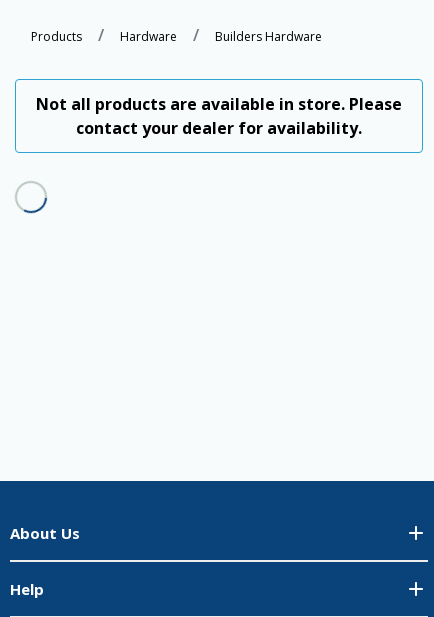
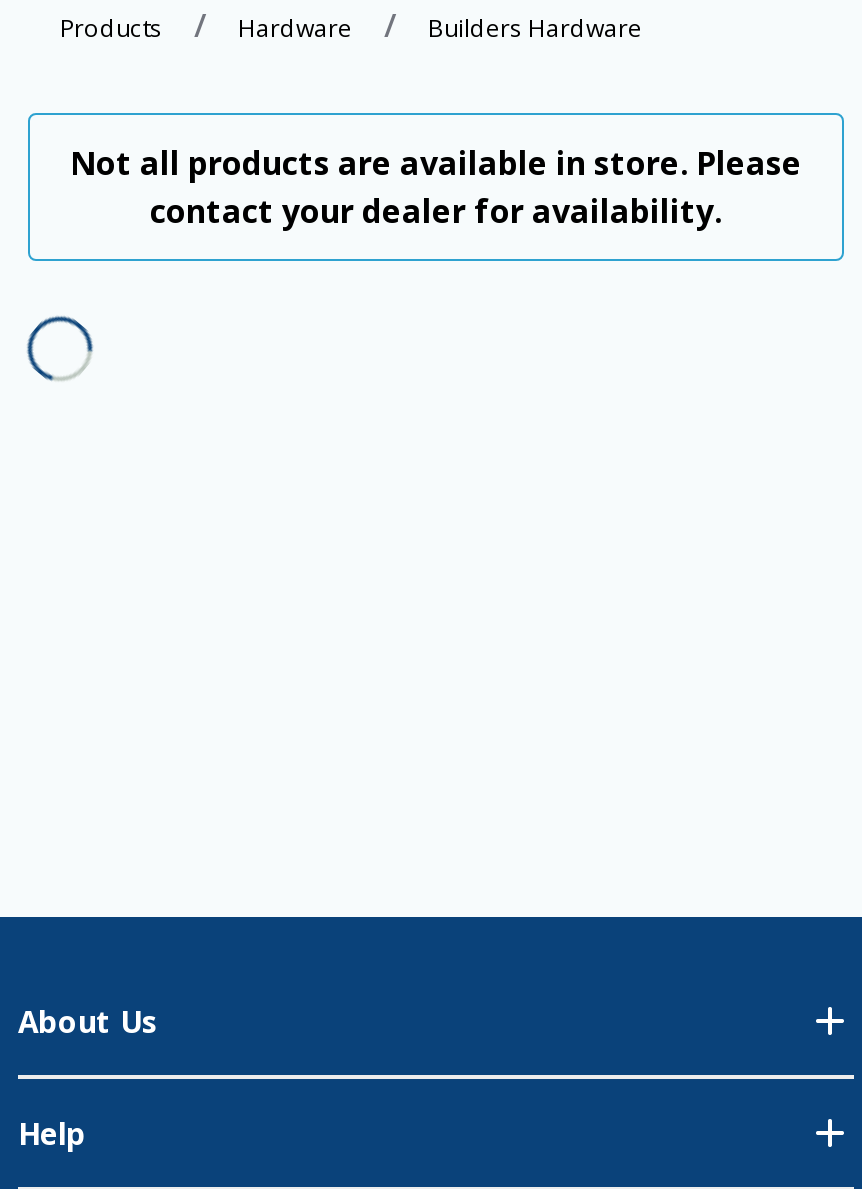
- [image]
+ [image]
